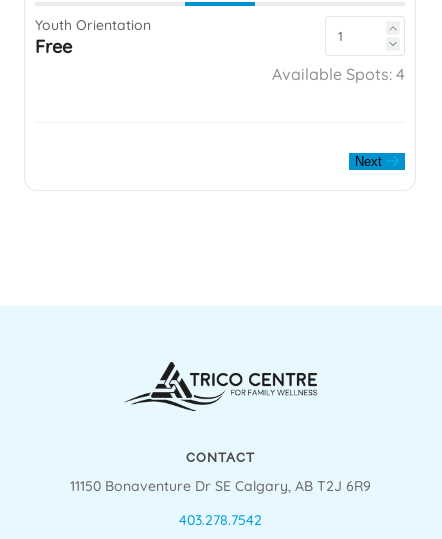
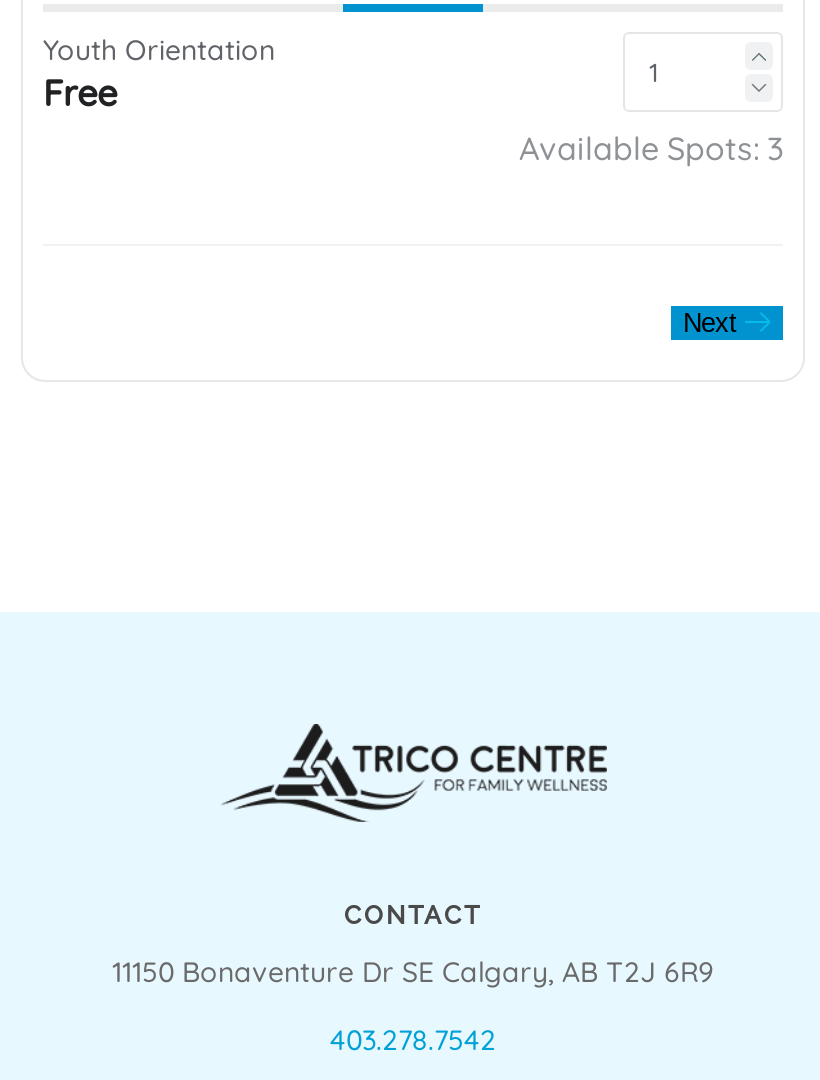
- Available Spots: 4
+ Available Spots: 3
